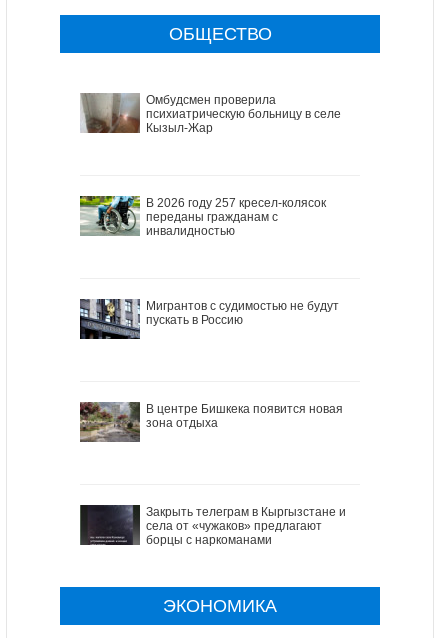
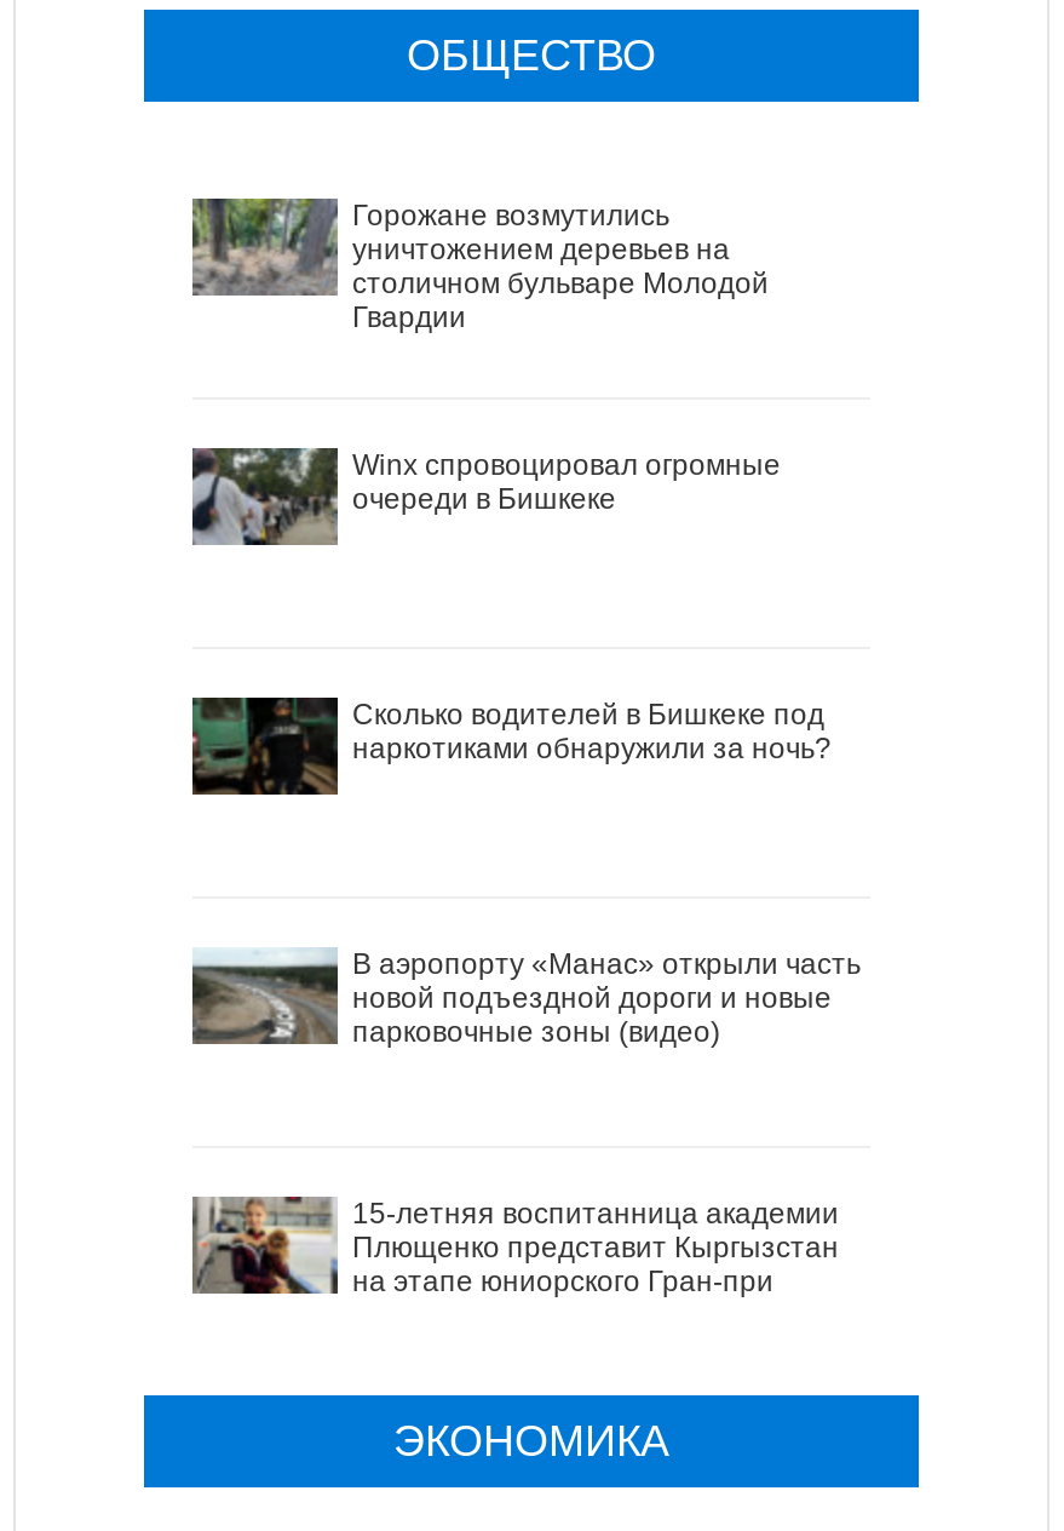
- [image]
- Омбудсмен проверила
- психиатрическую больницу в селе
- Кызыл-Жар
+ [image]
+ Горожане возмутились
+ уничтожением деревьев на
+ столичном бульваре Молодой
+ Гвардии

- [image]
- В 2026 году 257 кресел-колясок
- переданы гражданам с
- инвалидностью
+ [image]
+ Winx спровоцировал огромные
+ очереди в Бишкеке

- [image]
- Мигрантов с судимостью не будут
- пускать в Россию
+ [image]
+ Сколько водителей в Бишкеке под
+ наркотиками обнаружили за ночь?

- [image]
- В центре Бишкека появится новая
- зона отдыха
+ [image]
+ В аэропорту «Манас» открыли часть
+ новой подъездной дороги и новые
+ парковочные зоны (видео)

- [image]
- Закрыть телеграм в Кыргызстане и
- села от «чужаков» предлагают
- борцы с наркоманами
+ [image]
+ 15-летняя воспитанница академии
+ Плющенко представит Кыргызстан
+ на этапе юниорского Гран-при
